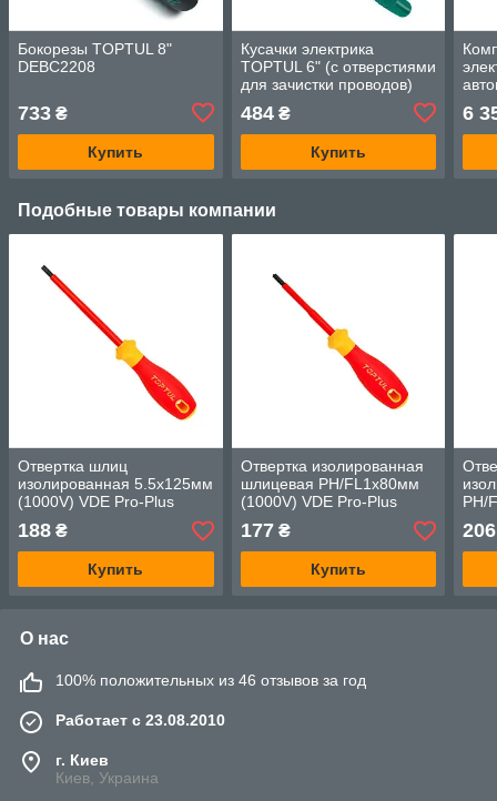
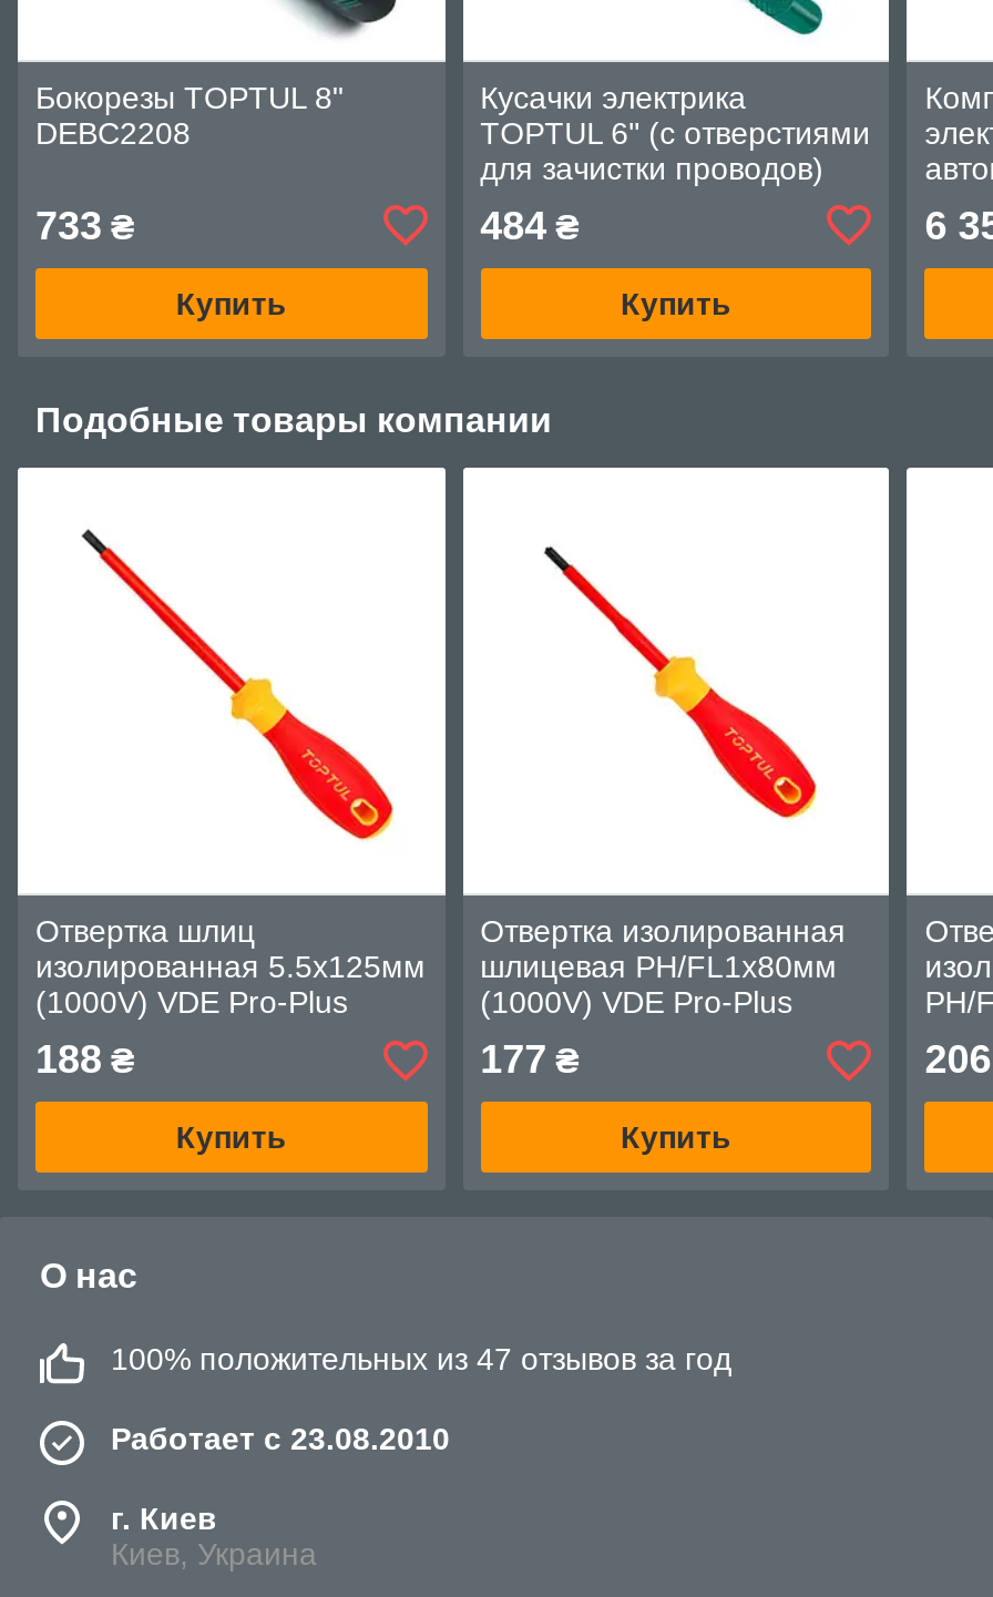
- 100% положительных из 46 отзывов за год
+ 100% положительных из 47 отзывов за год
